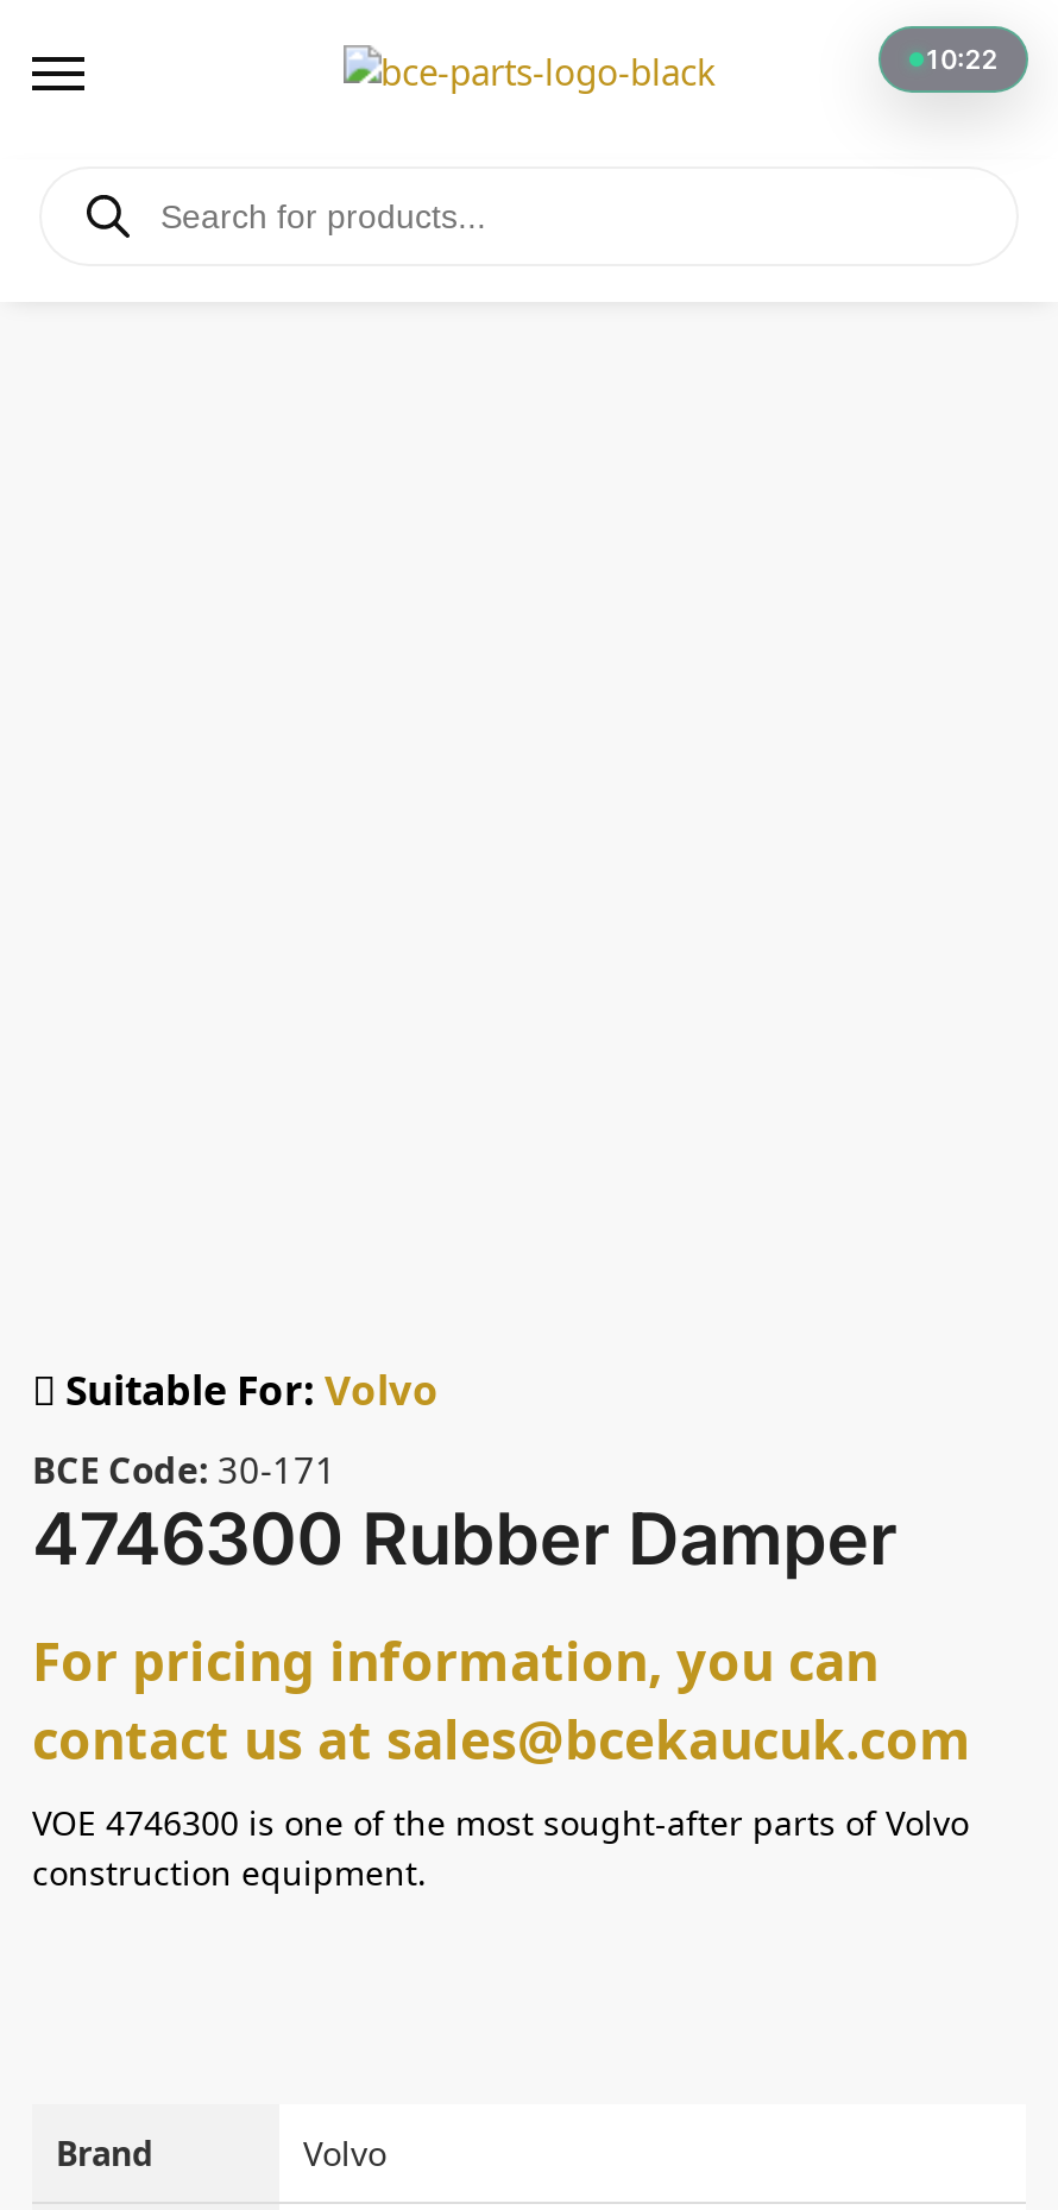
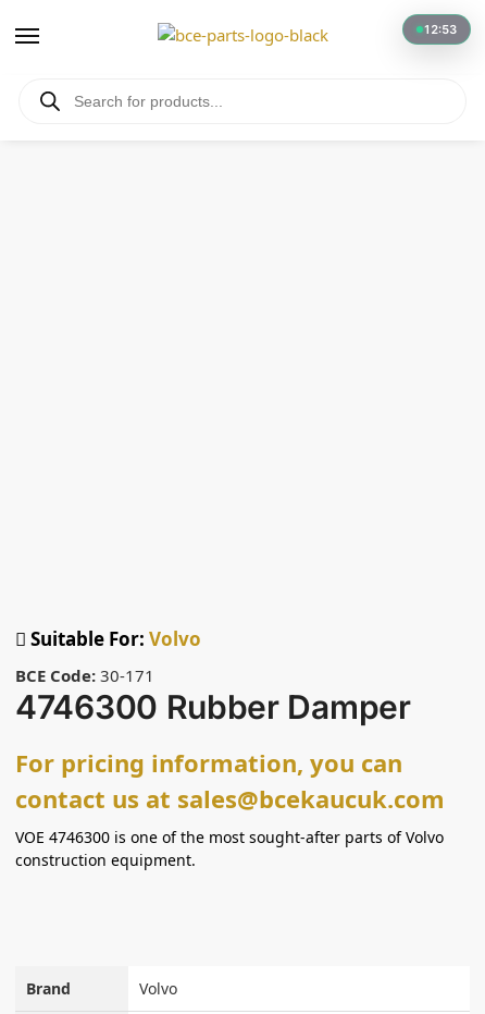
- 10:22
+ 12:53
